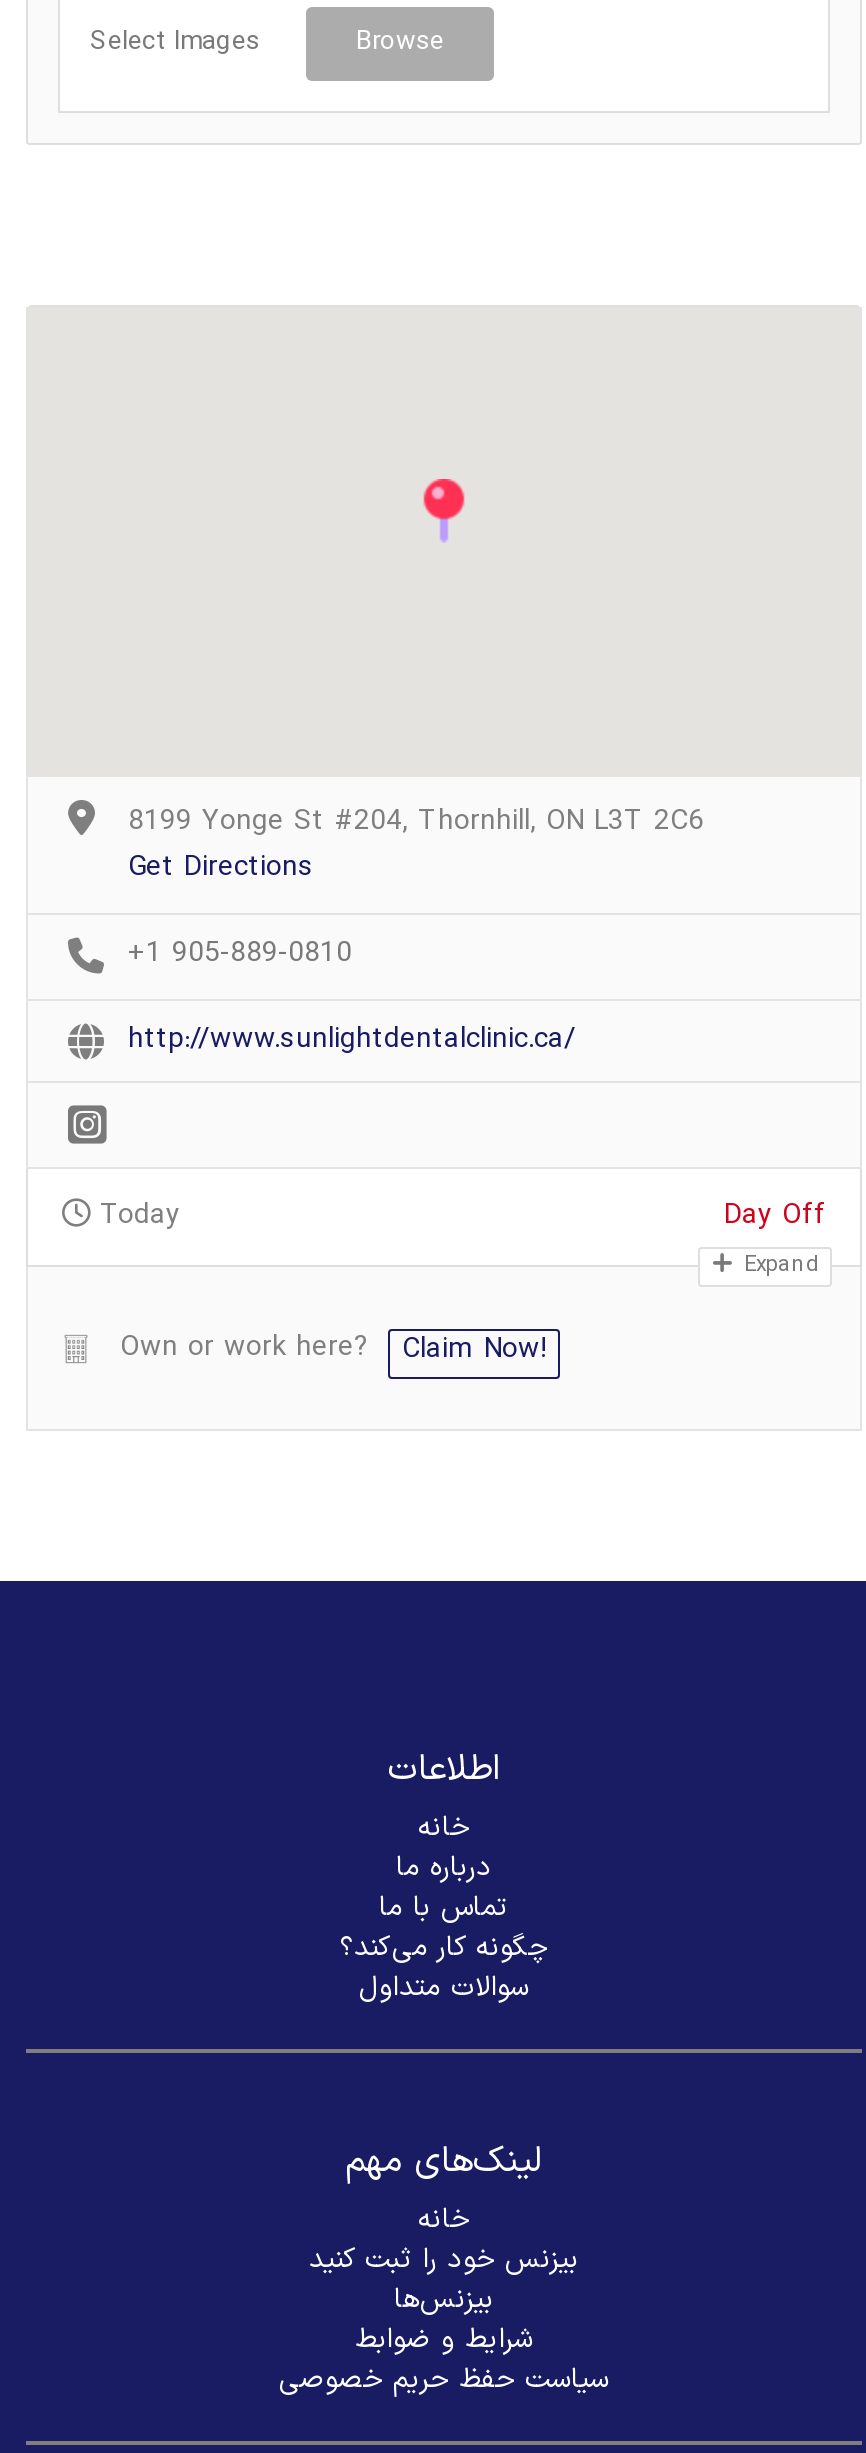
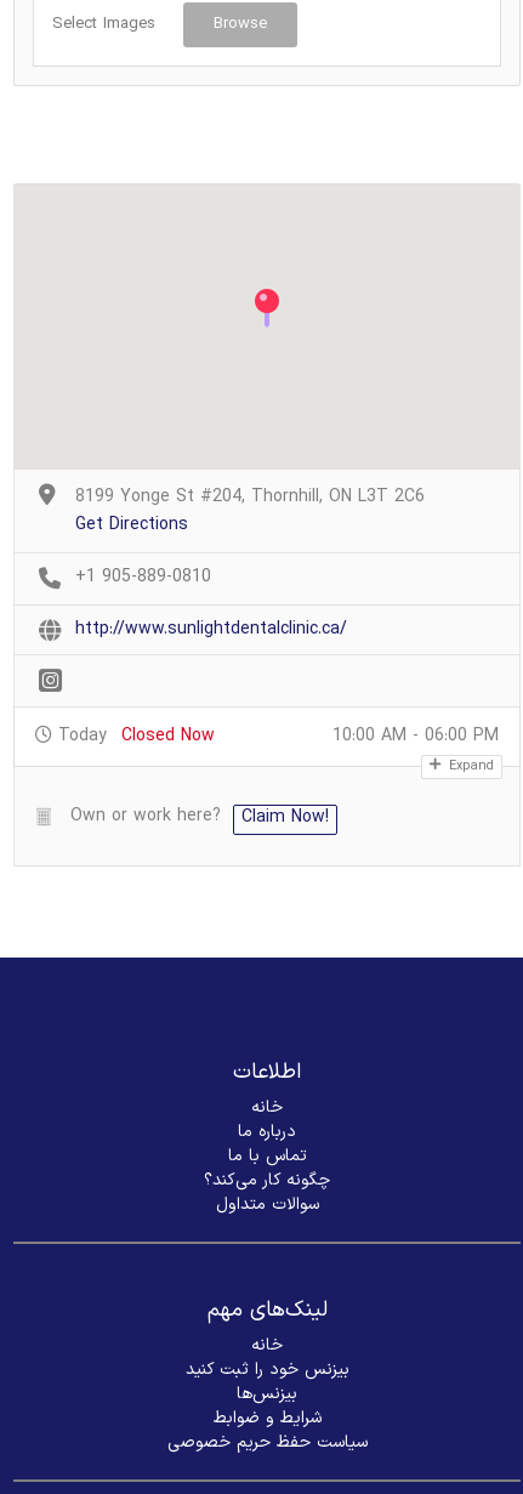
- Today
- Day Off
+ Today Closed Now
+ 10:00 AM - 06:00 PM
